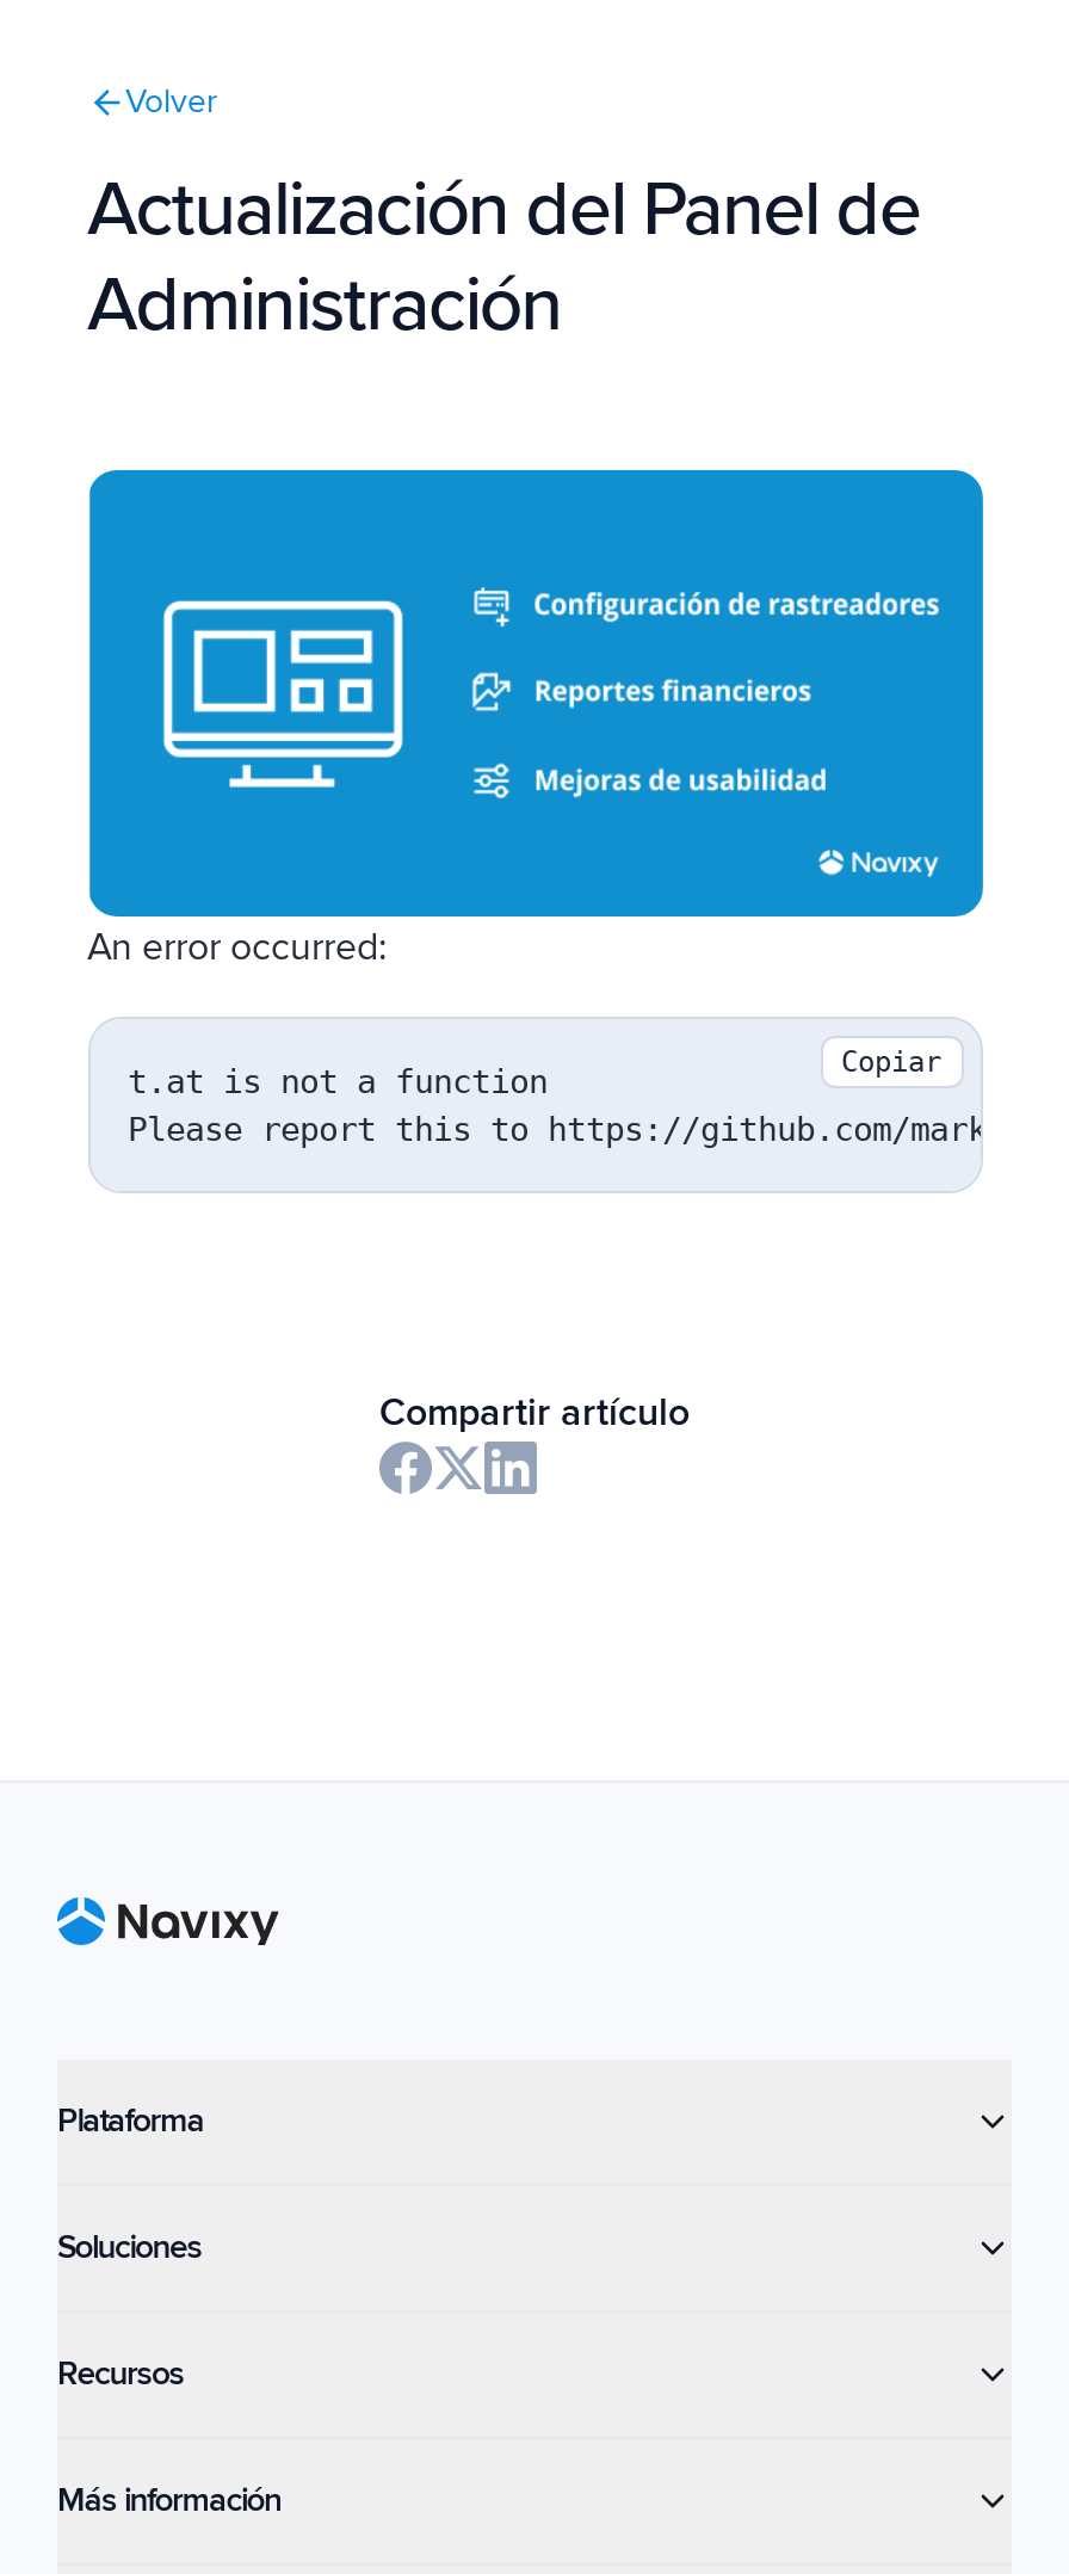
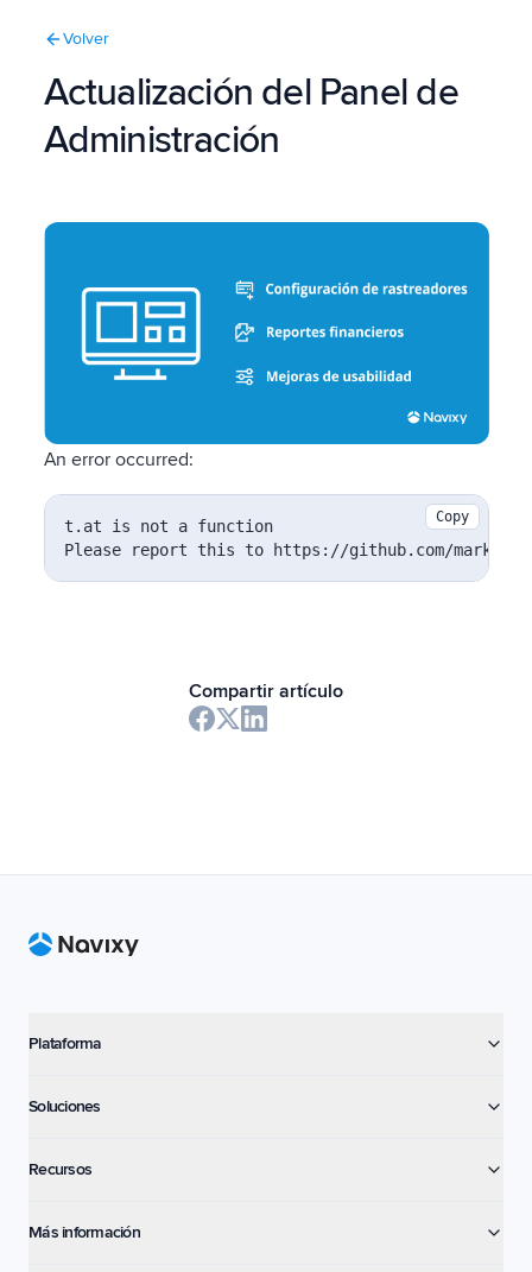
- Copiar
+ Copy
